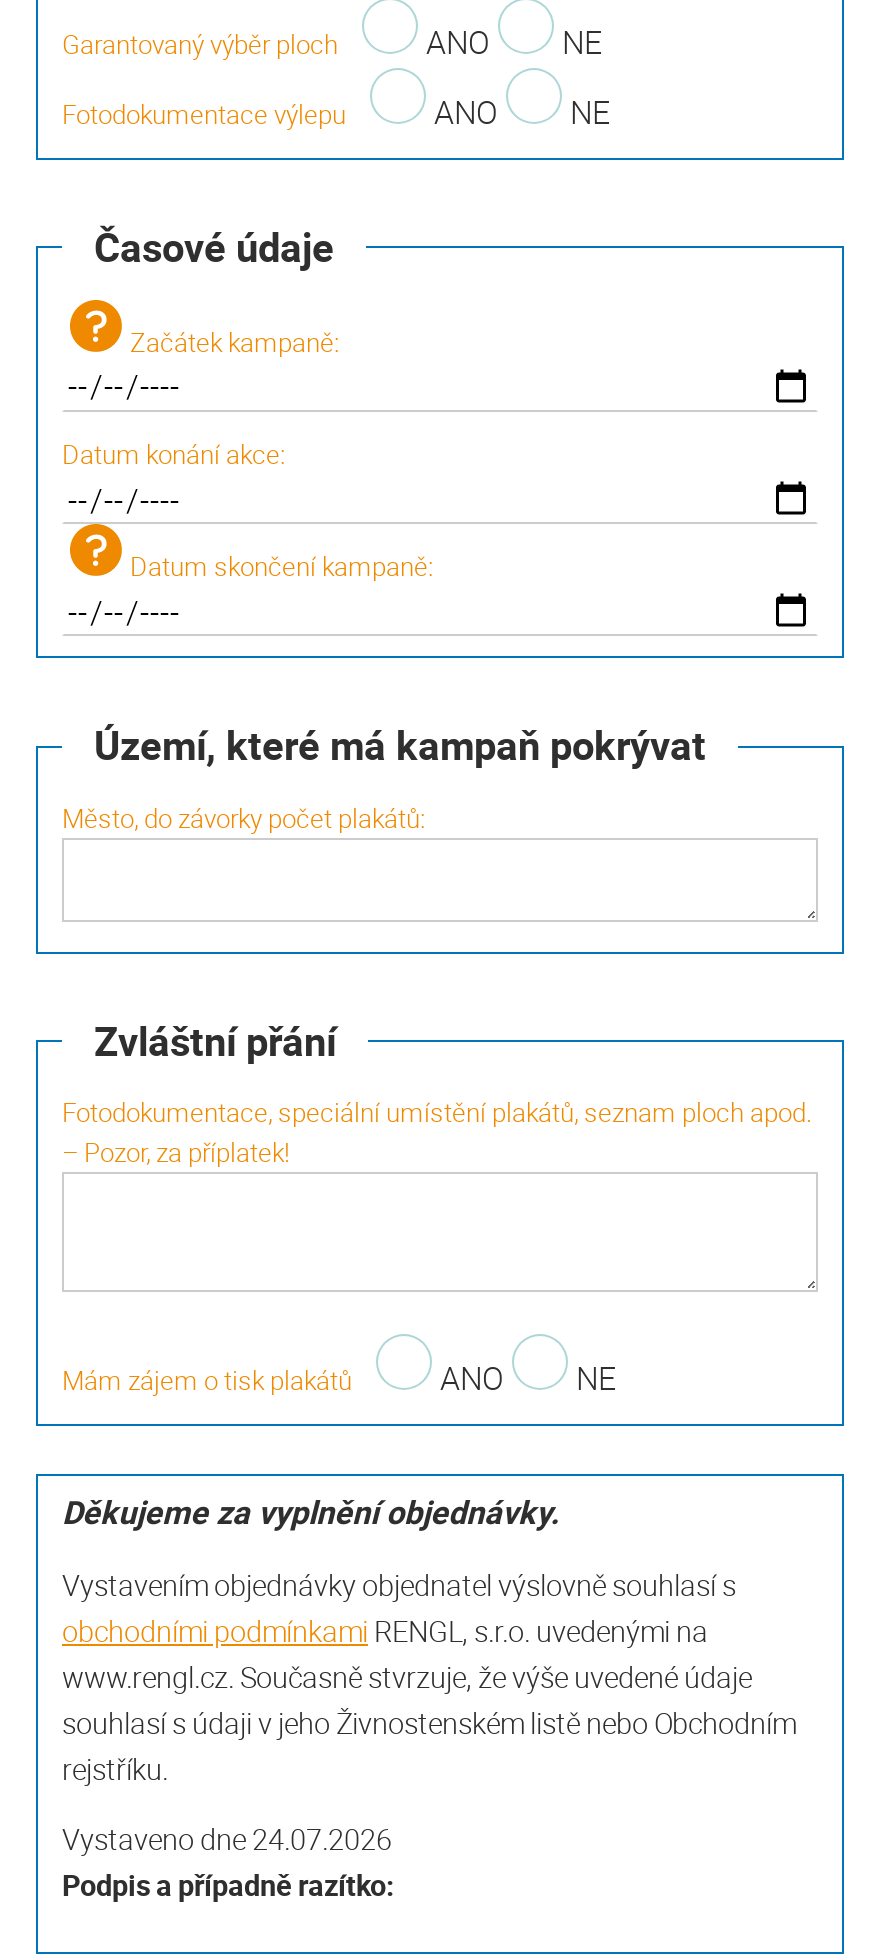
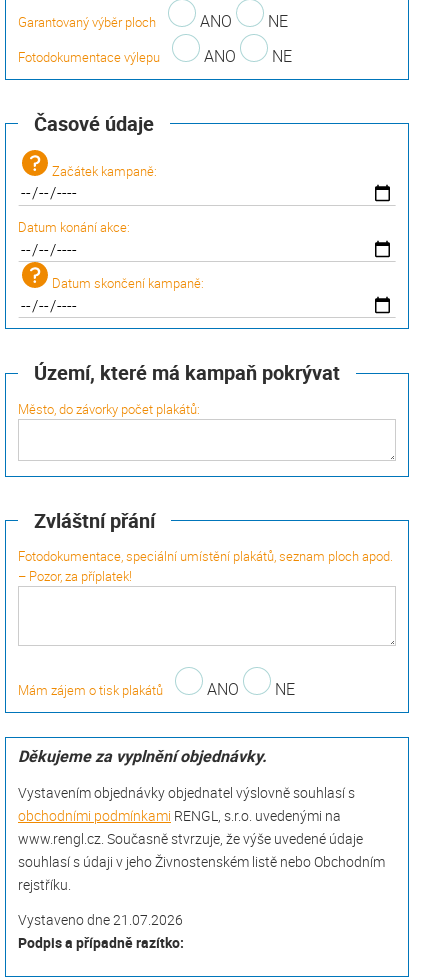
- Vystaveno dne 24.07.2026
+ Vystaveno dne 21.07.2026
